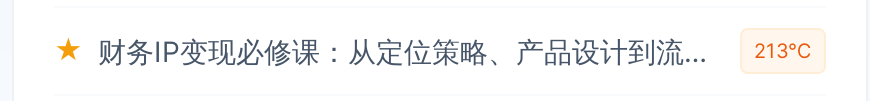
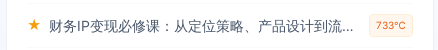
- 213℃
+ 733℃
